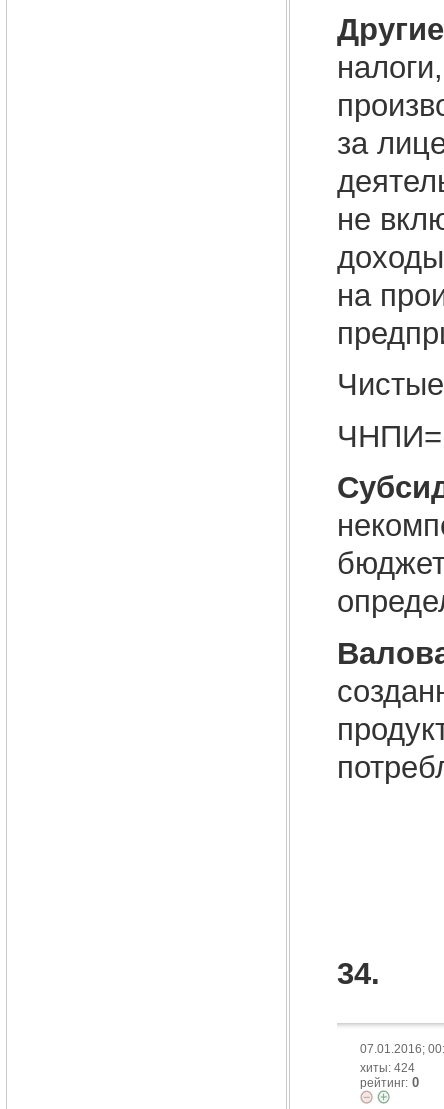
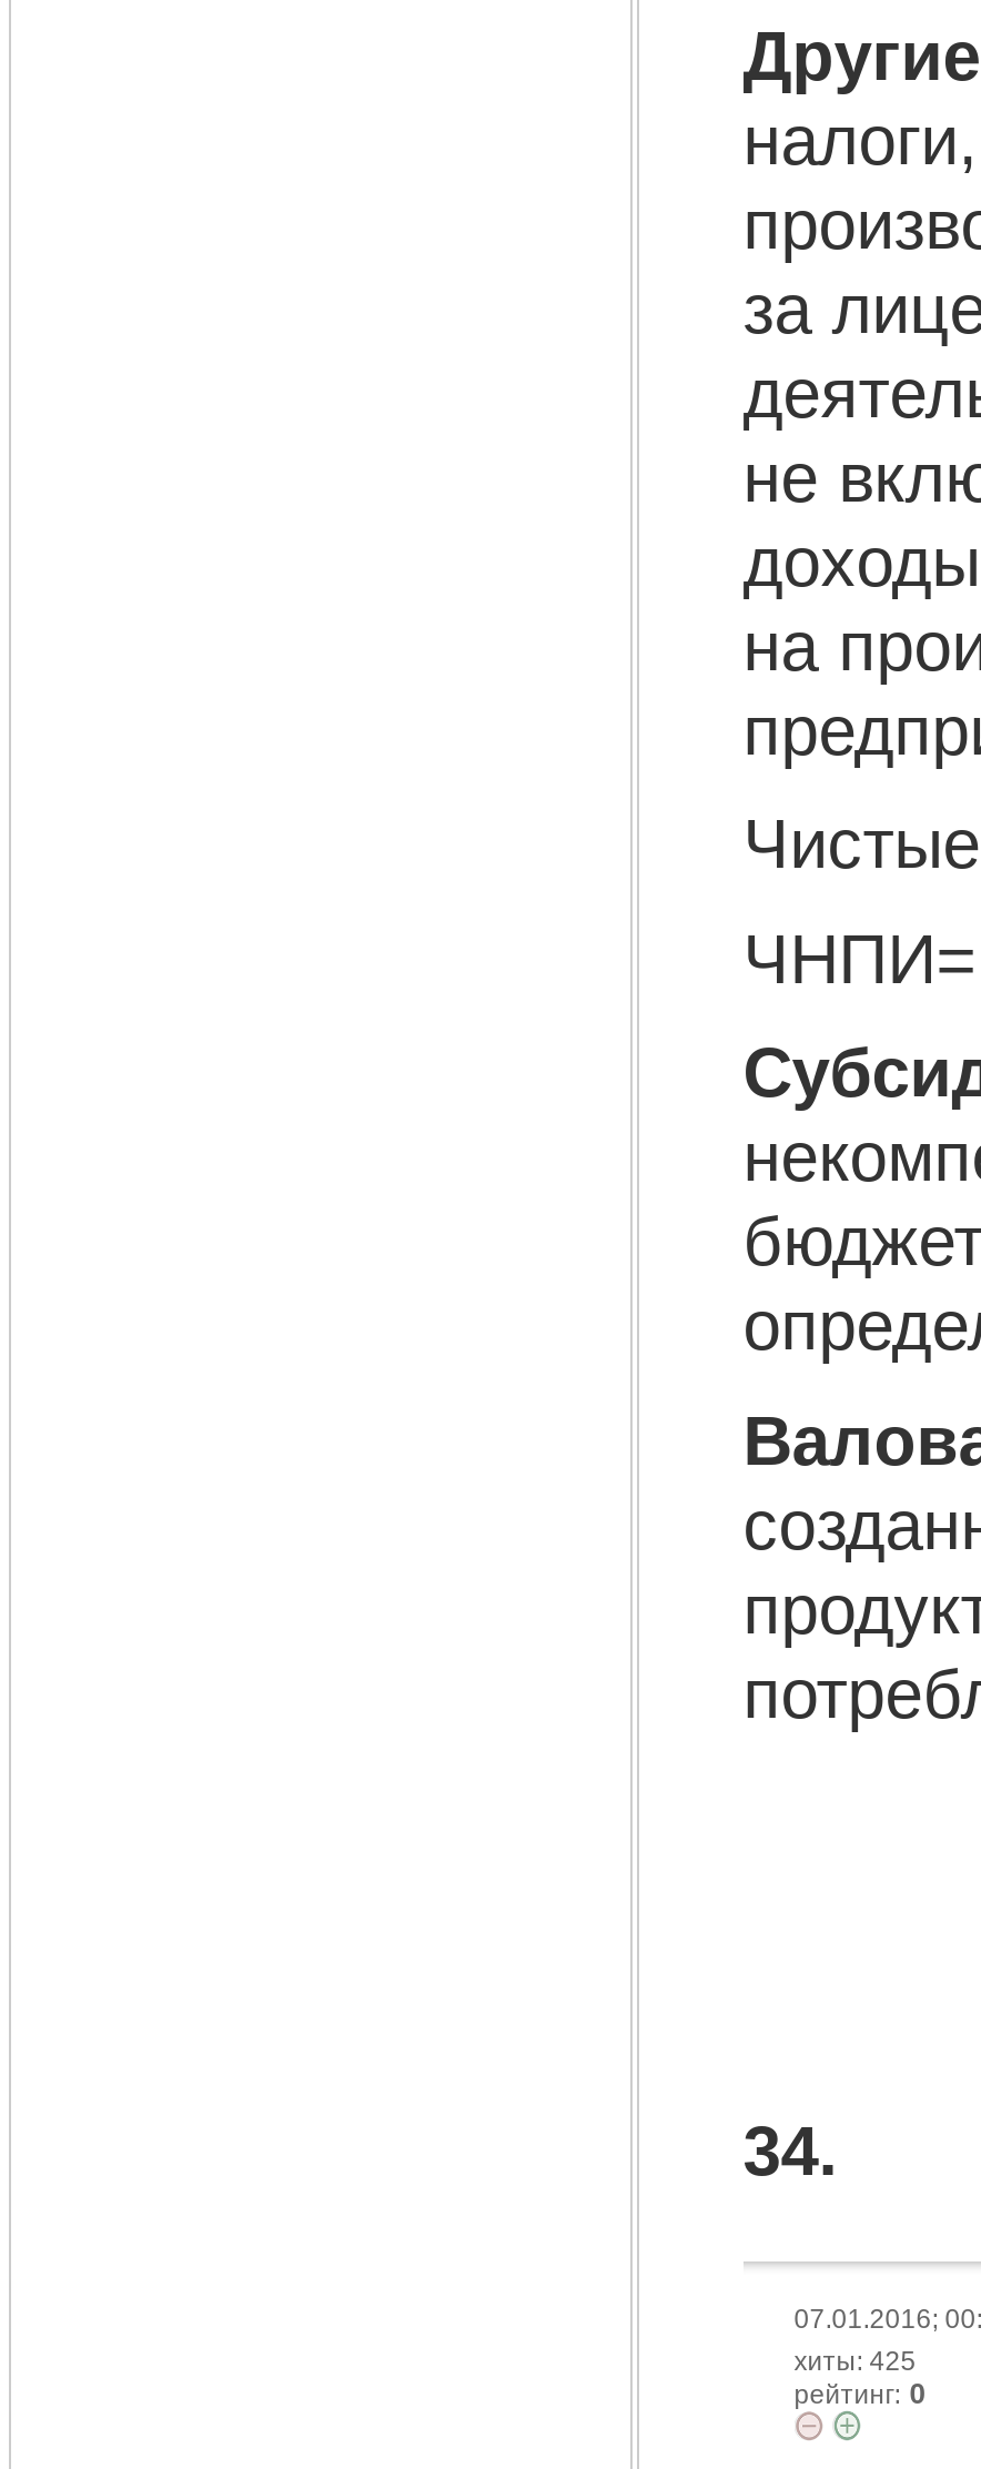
- хиты: 424
+ хиты: 425
